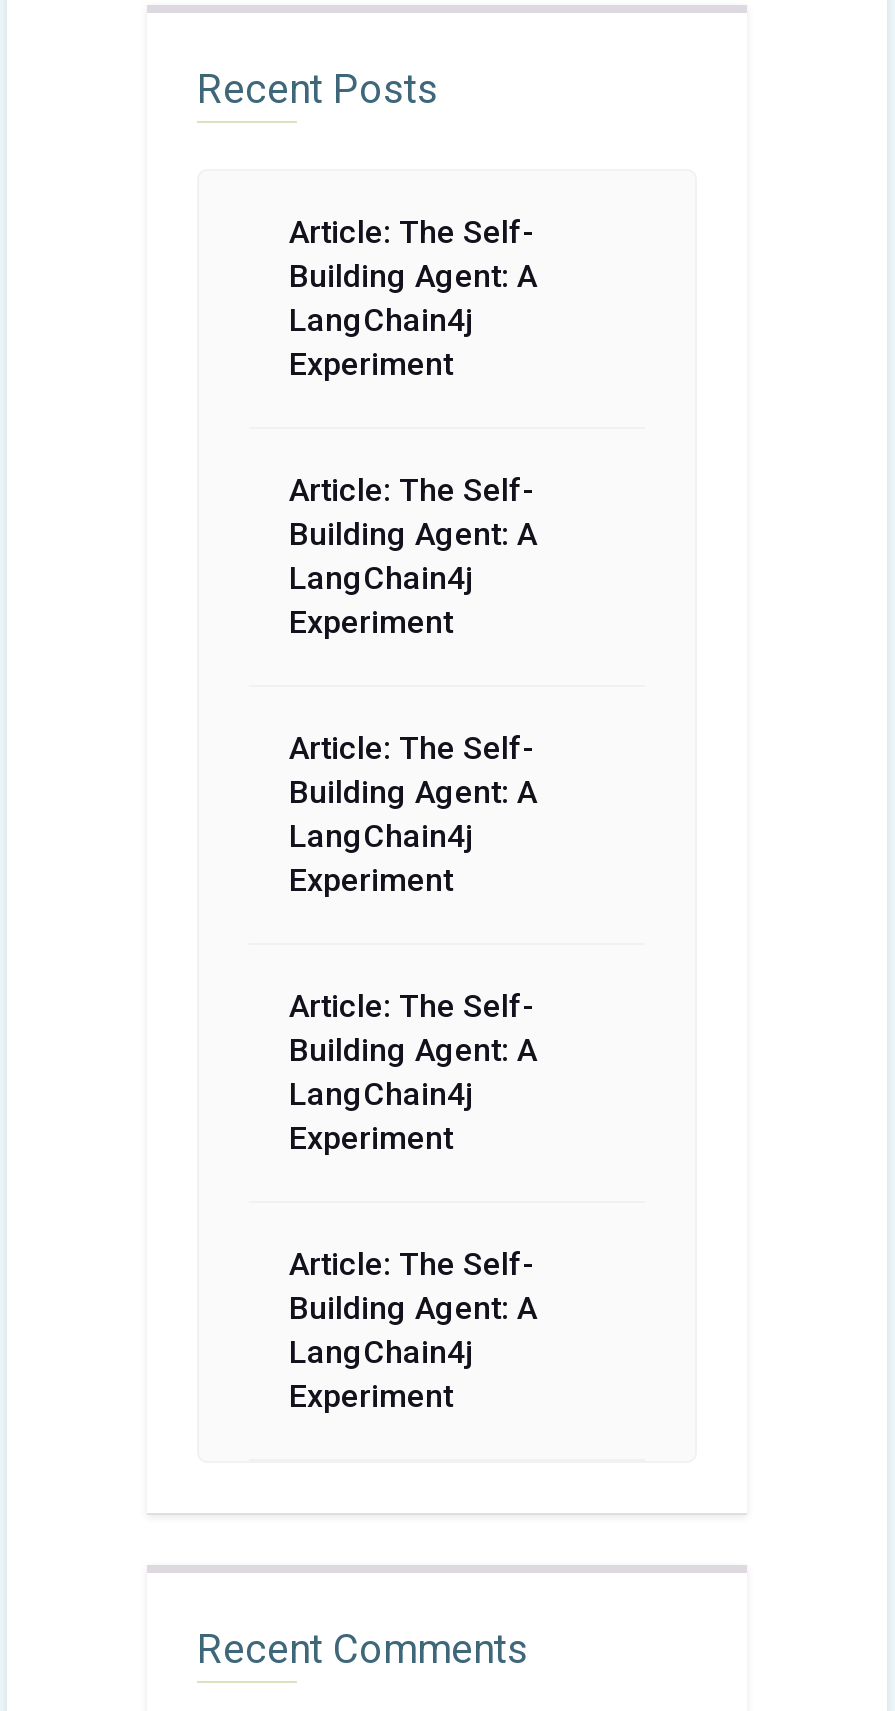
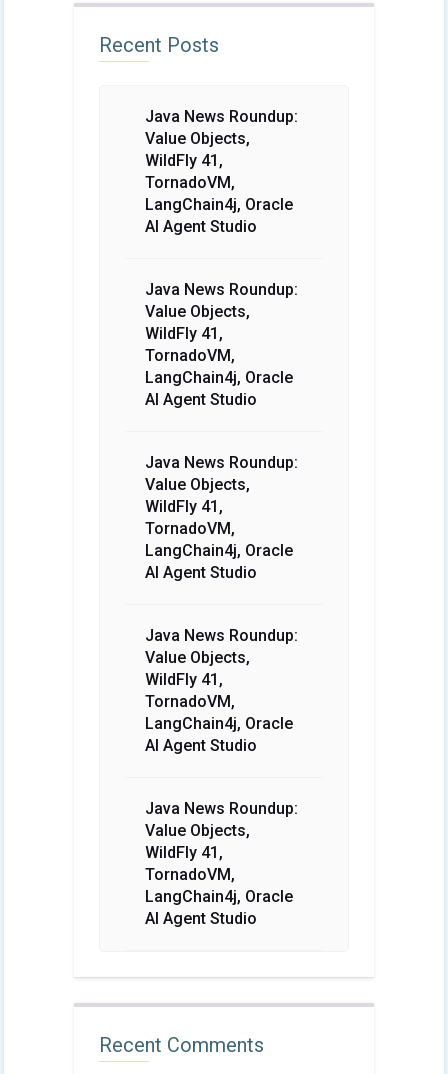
- Article: The Self-
- Building Agent: A
- LangChain4j
- Experiment
+ Java News Roundup:
+ Value Objects,
+ WildFly 41,
+ TornadoVM,
+ LangChain4j, Oracle
+ AI Agent Studio

- Article: The Self-
- Building Agent: A
- LangChain4j
- Experiment
+ Java News Roundup:
+ Value Objects,
+ WildFly 41,
+ TornadoVM,
+ LangChain4j, Oracle
+ AI Agent Studio

- Article: The Self-
- Building Agent: A
- LangChain4j
- Experiment
+ Java News Roundup:
+ Value Objects,
+ WildFly 41,
+ TornadoVM,
+ LangChain4j, Oracle
+ AI Agent Studio

- Article: The Self-
- Building Agent: A
- LangChain4j
- Experiment
+ Java News Roundup:
+ Value Objects,
+ WildFly 41,
+ TornadoVM,
+ LangChain4j, Oracle
+ AI Agent Studio

- Article: The Self-
- Building Agent: A
- LangChain4j
- Experiment
+ Java News Roundup:
+ Value Objects,
+ WildFly 41,
+ TornadoVM,
+ LangChain4j, Oracle
+ AI Agent Studio
